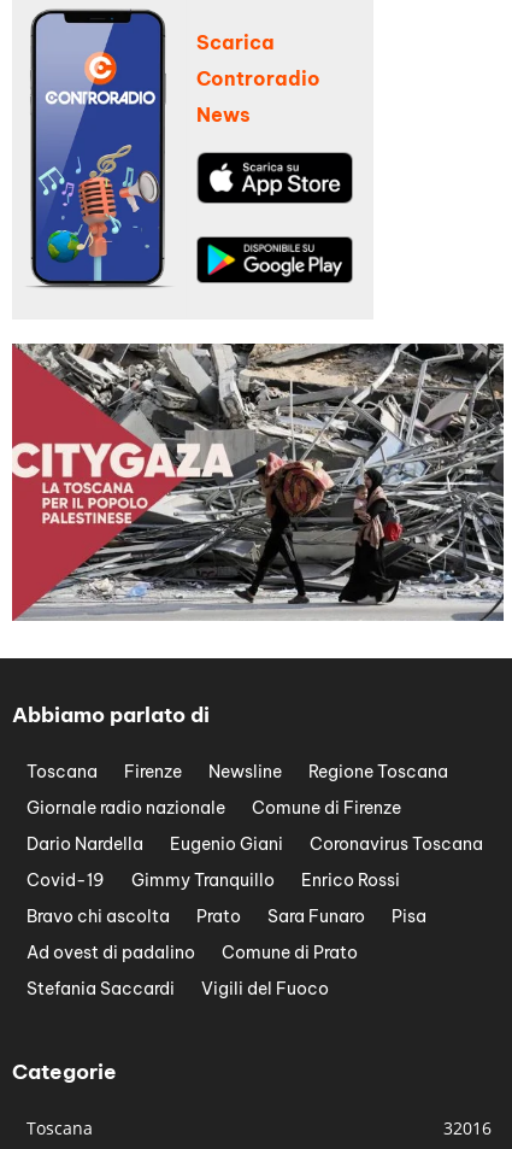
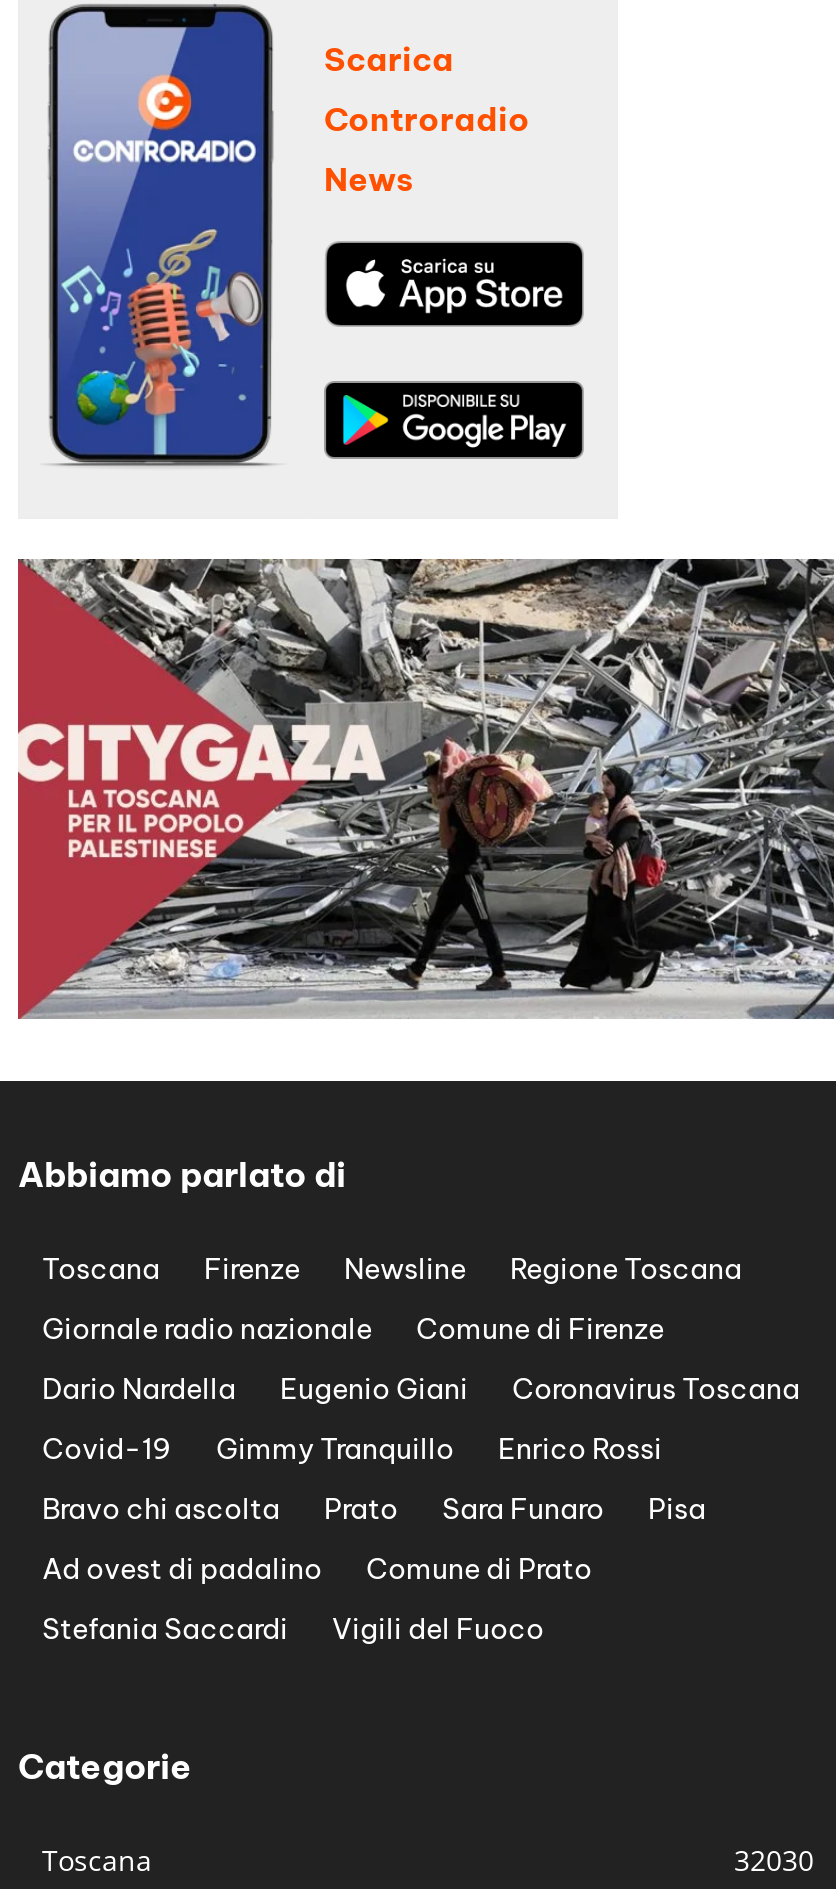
- 32016
+ 32030
